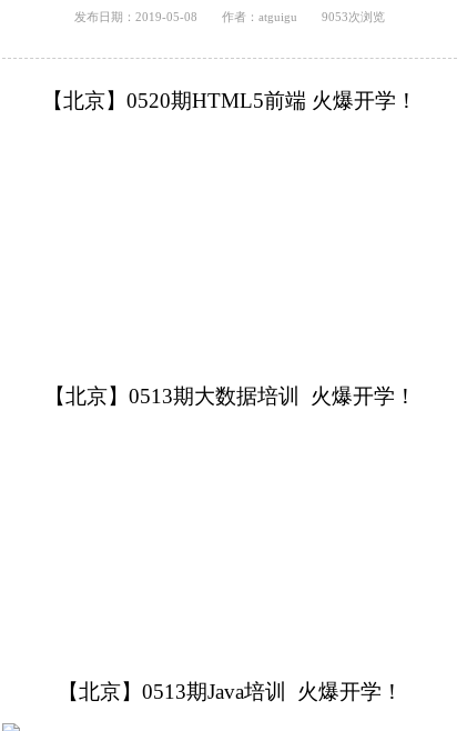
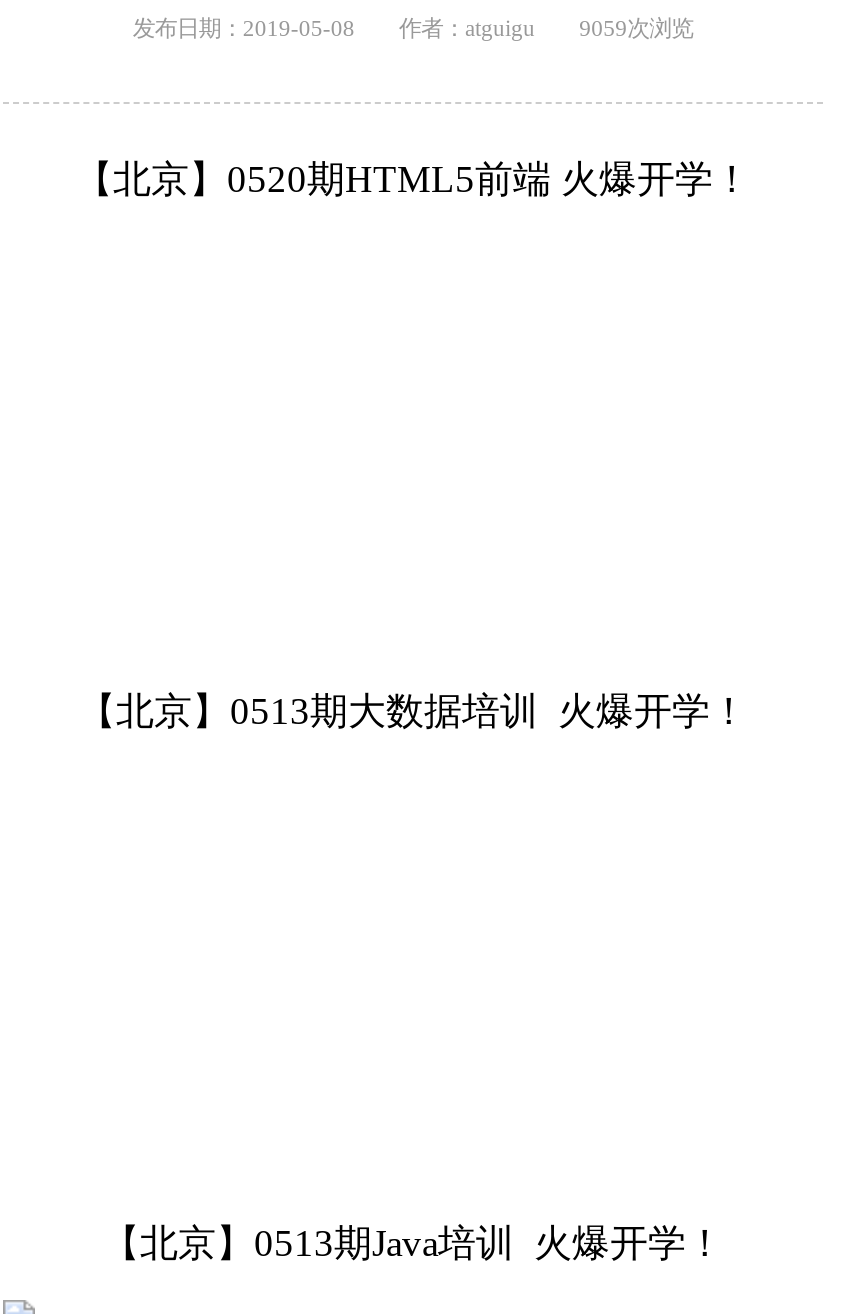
- 发布日期：2019-05-08 作者：atguigu 9053次浏览
+ 发布日期：2019-05-08 作者：atguigu 9059次浏览
